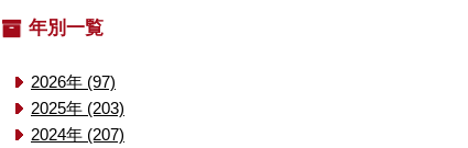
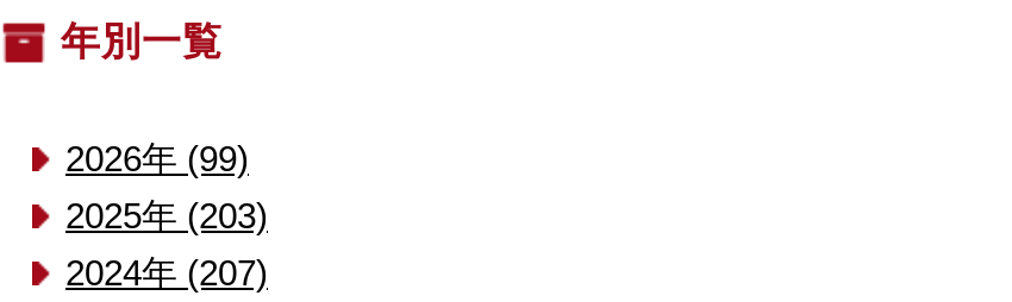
- 2026年 (97)
+ 2026年 (99)
